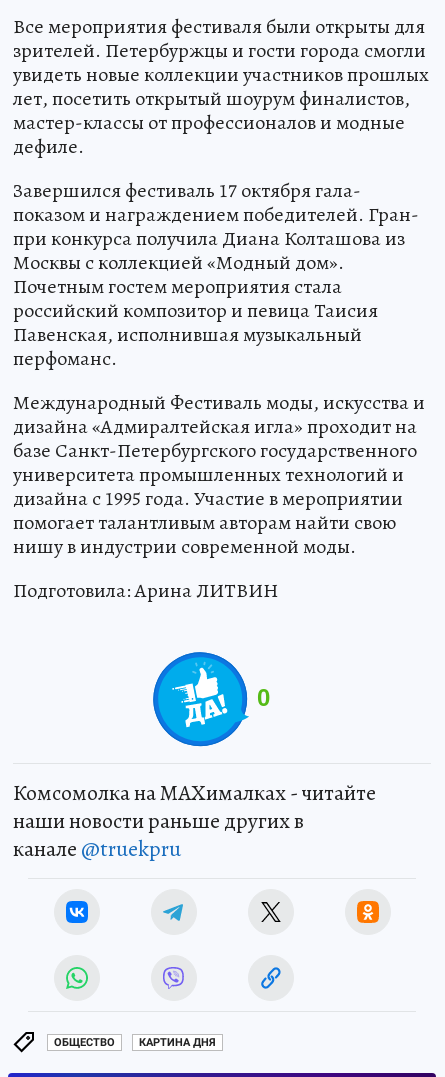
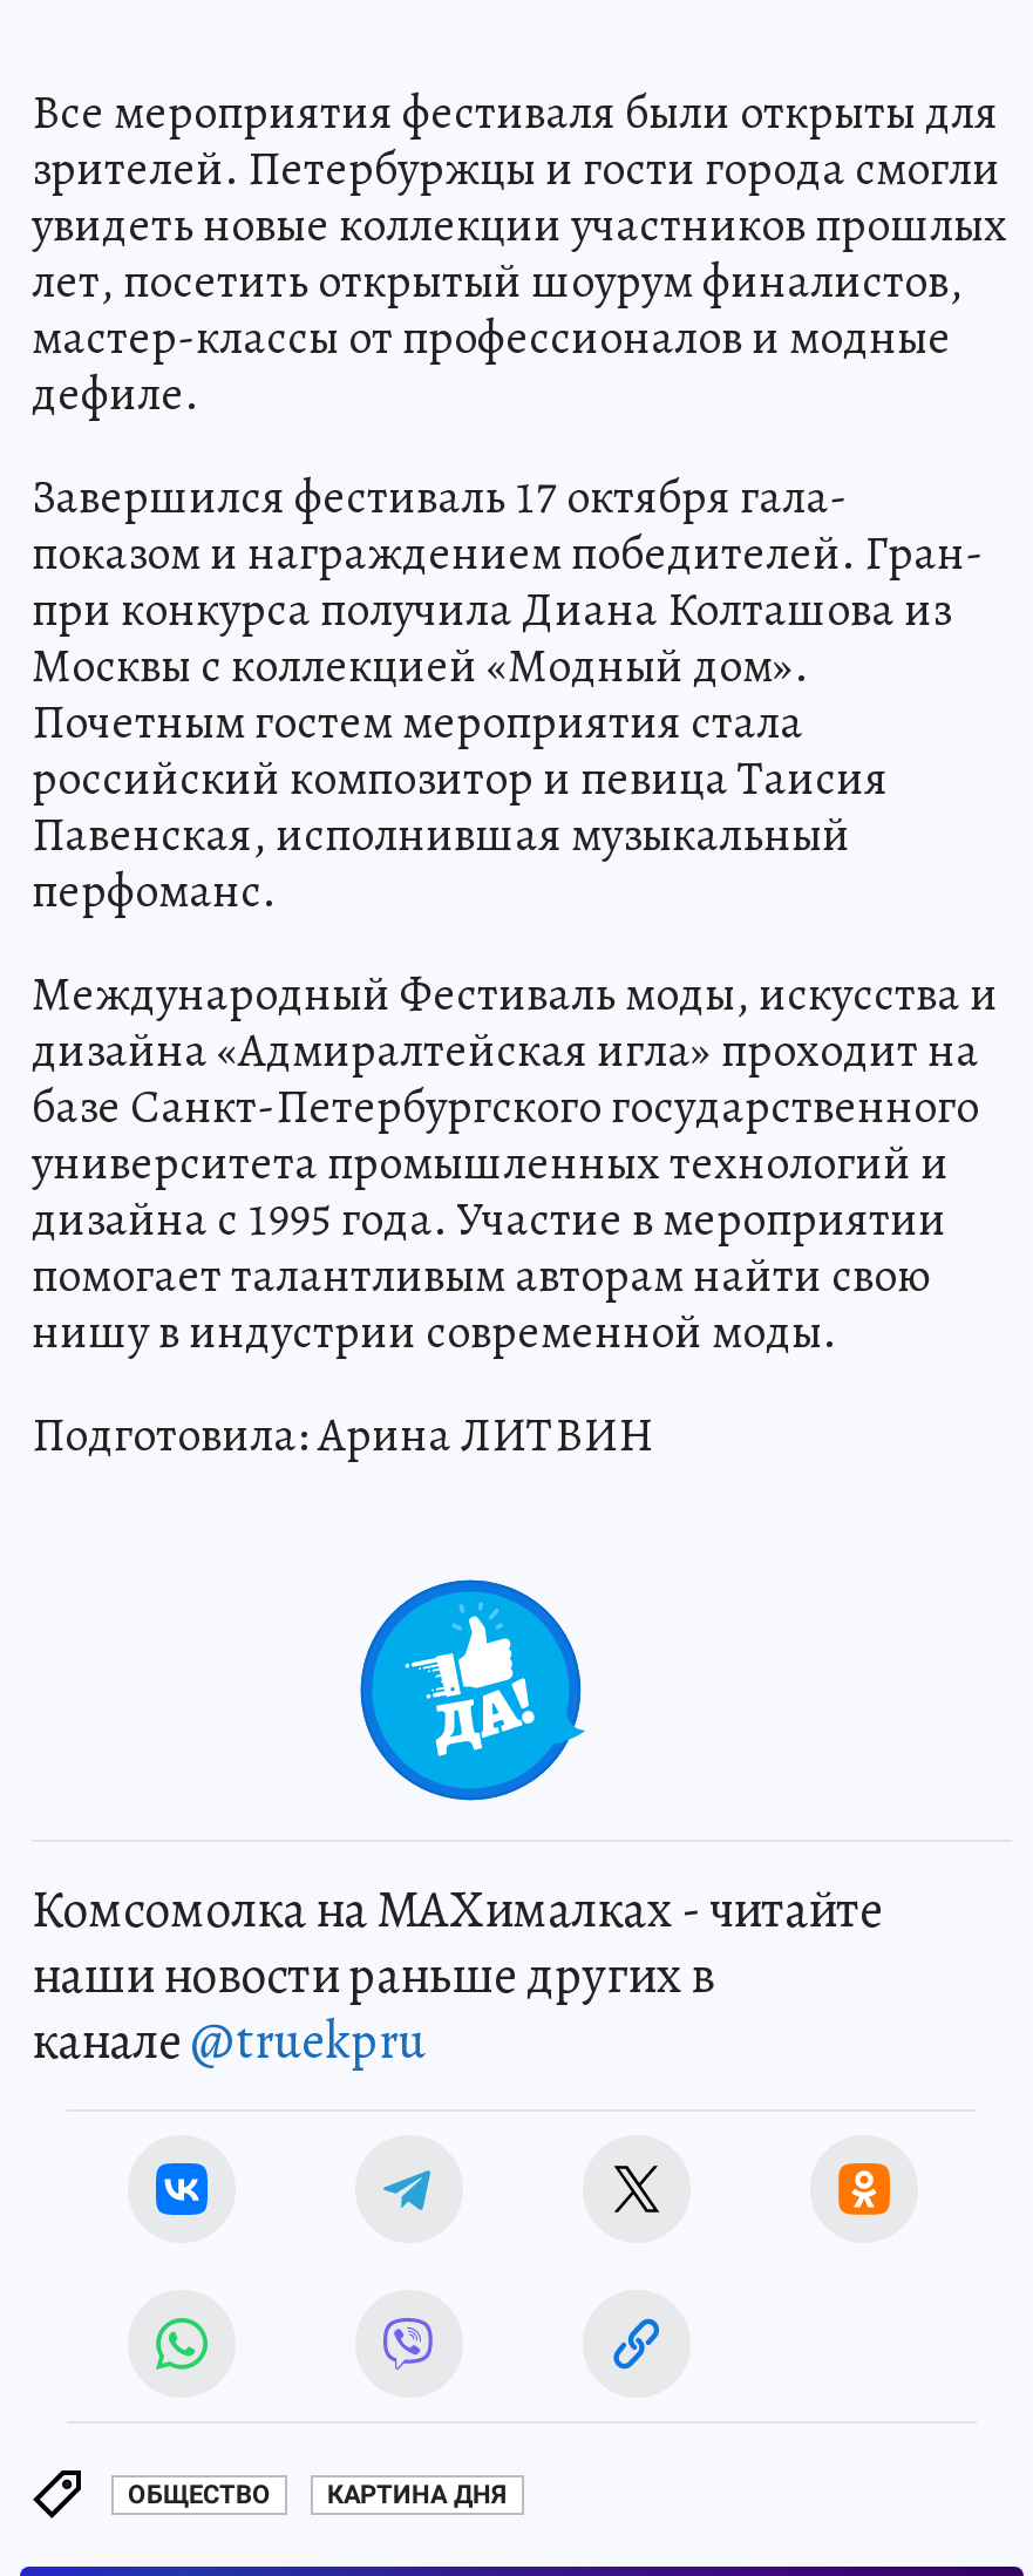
- 0
